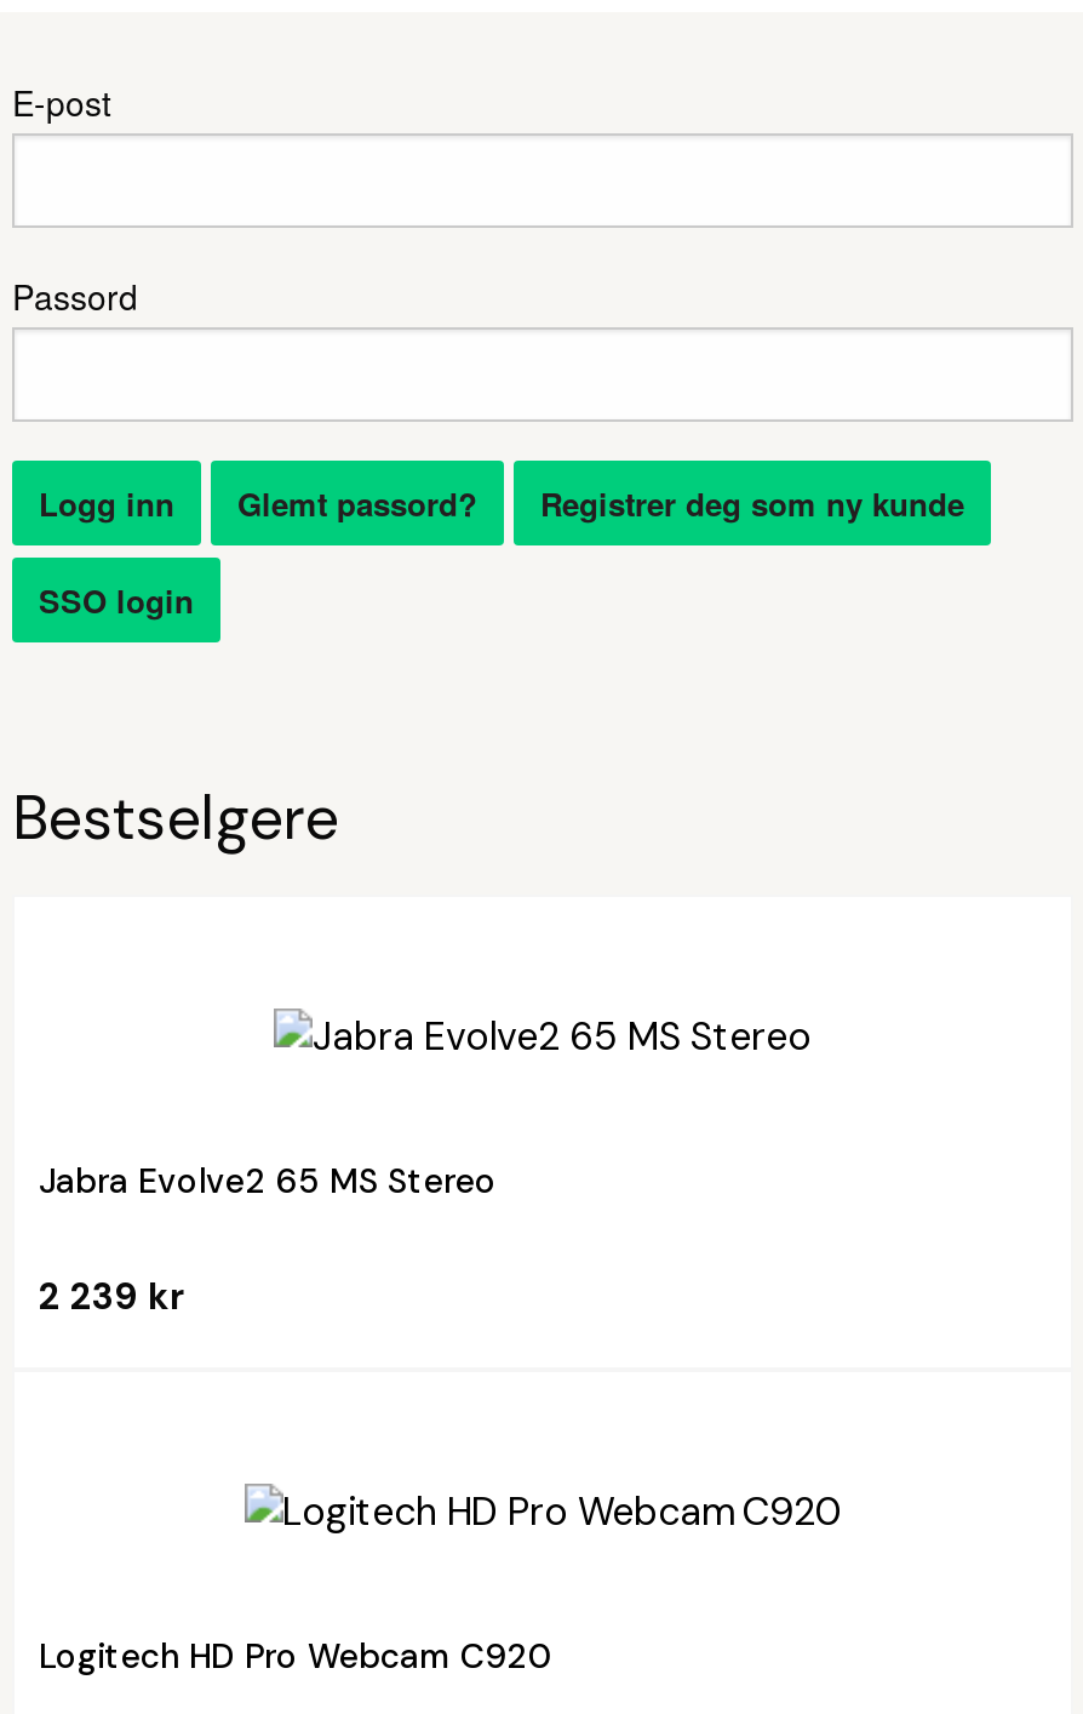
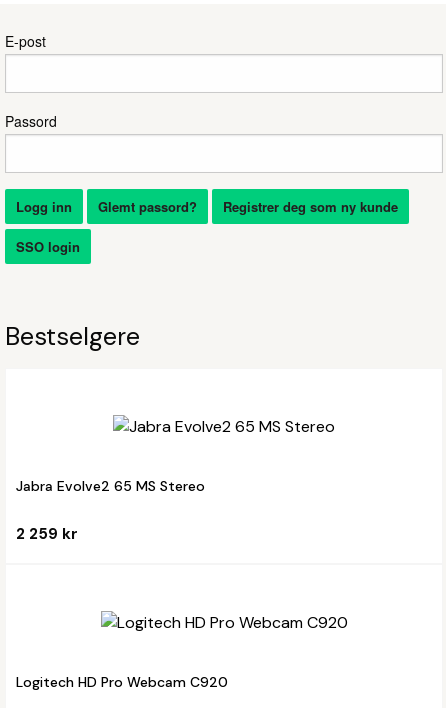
- 2 239 kr
+ 2 259 kr
